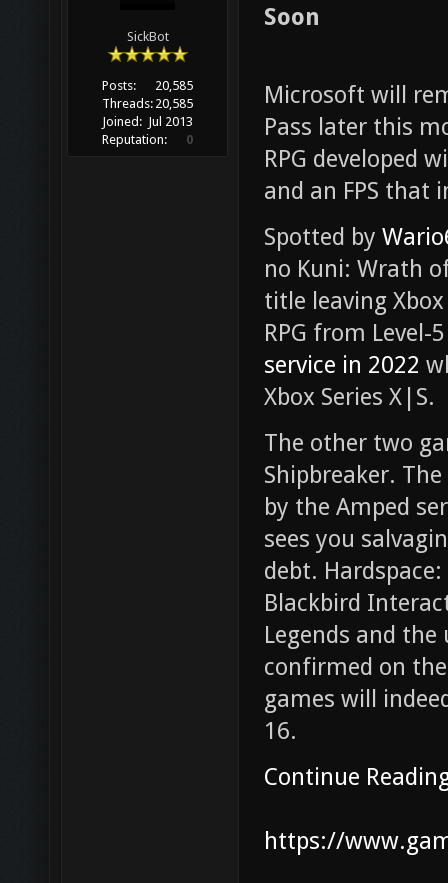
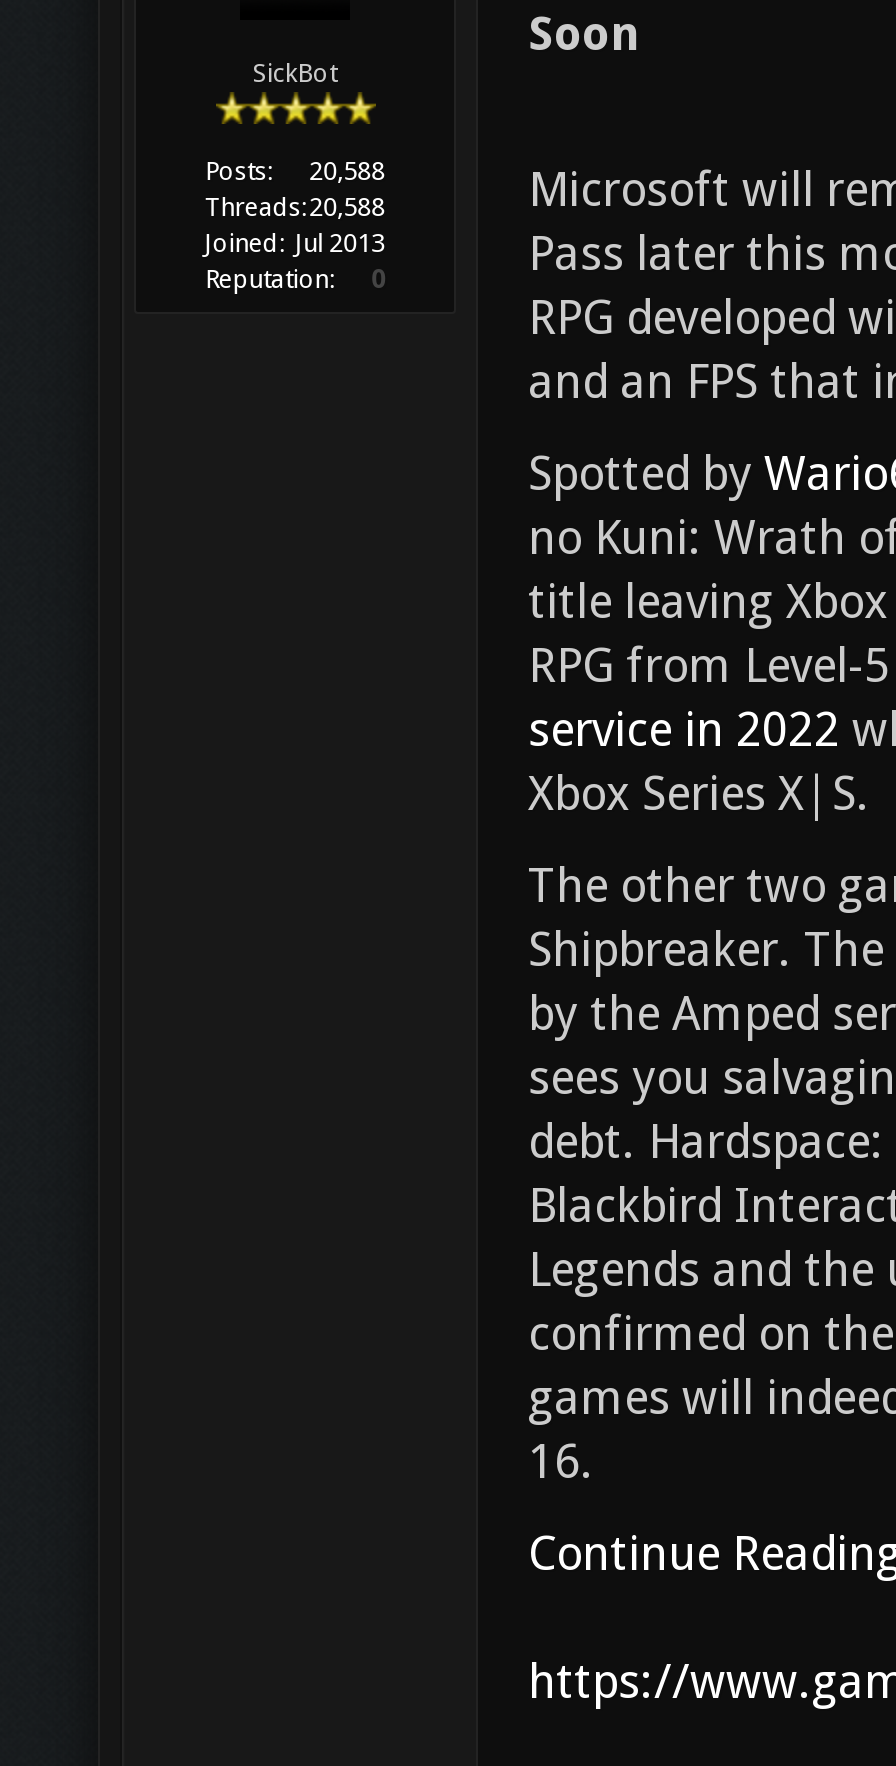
- Posts: 20,585
+ Posts: 20,588

- Threads: 20,585
+ Threads: 20,588
